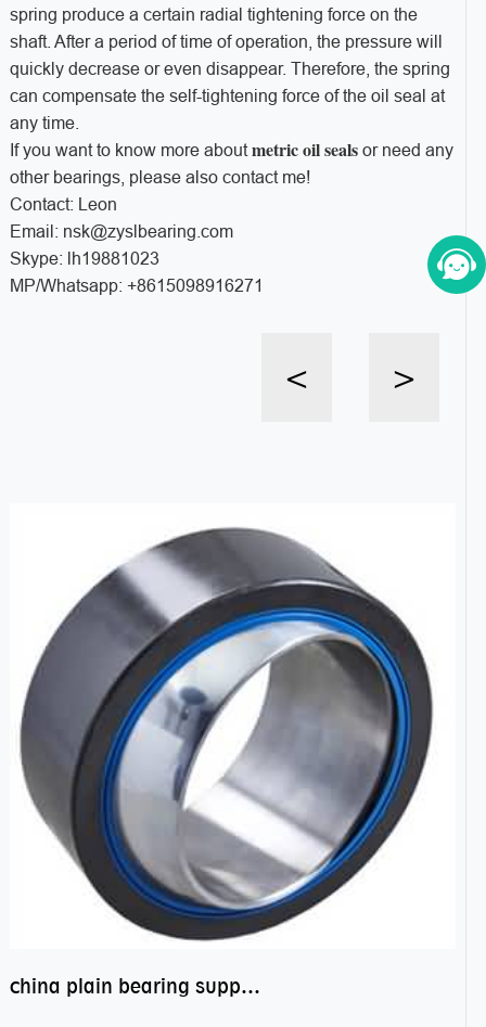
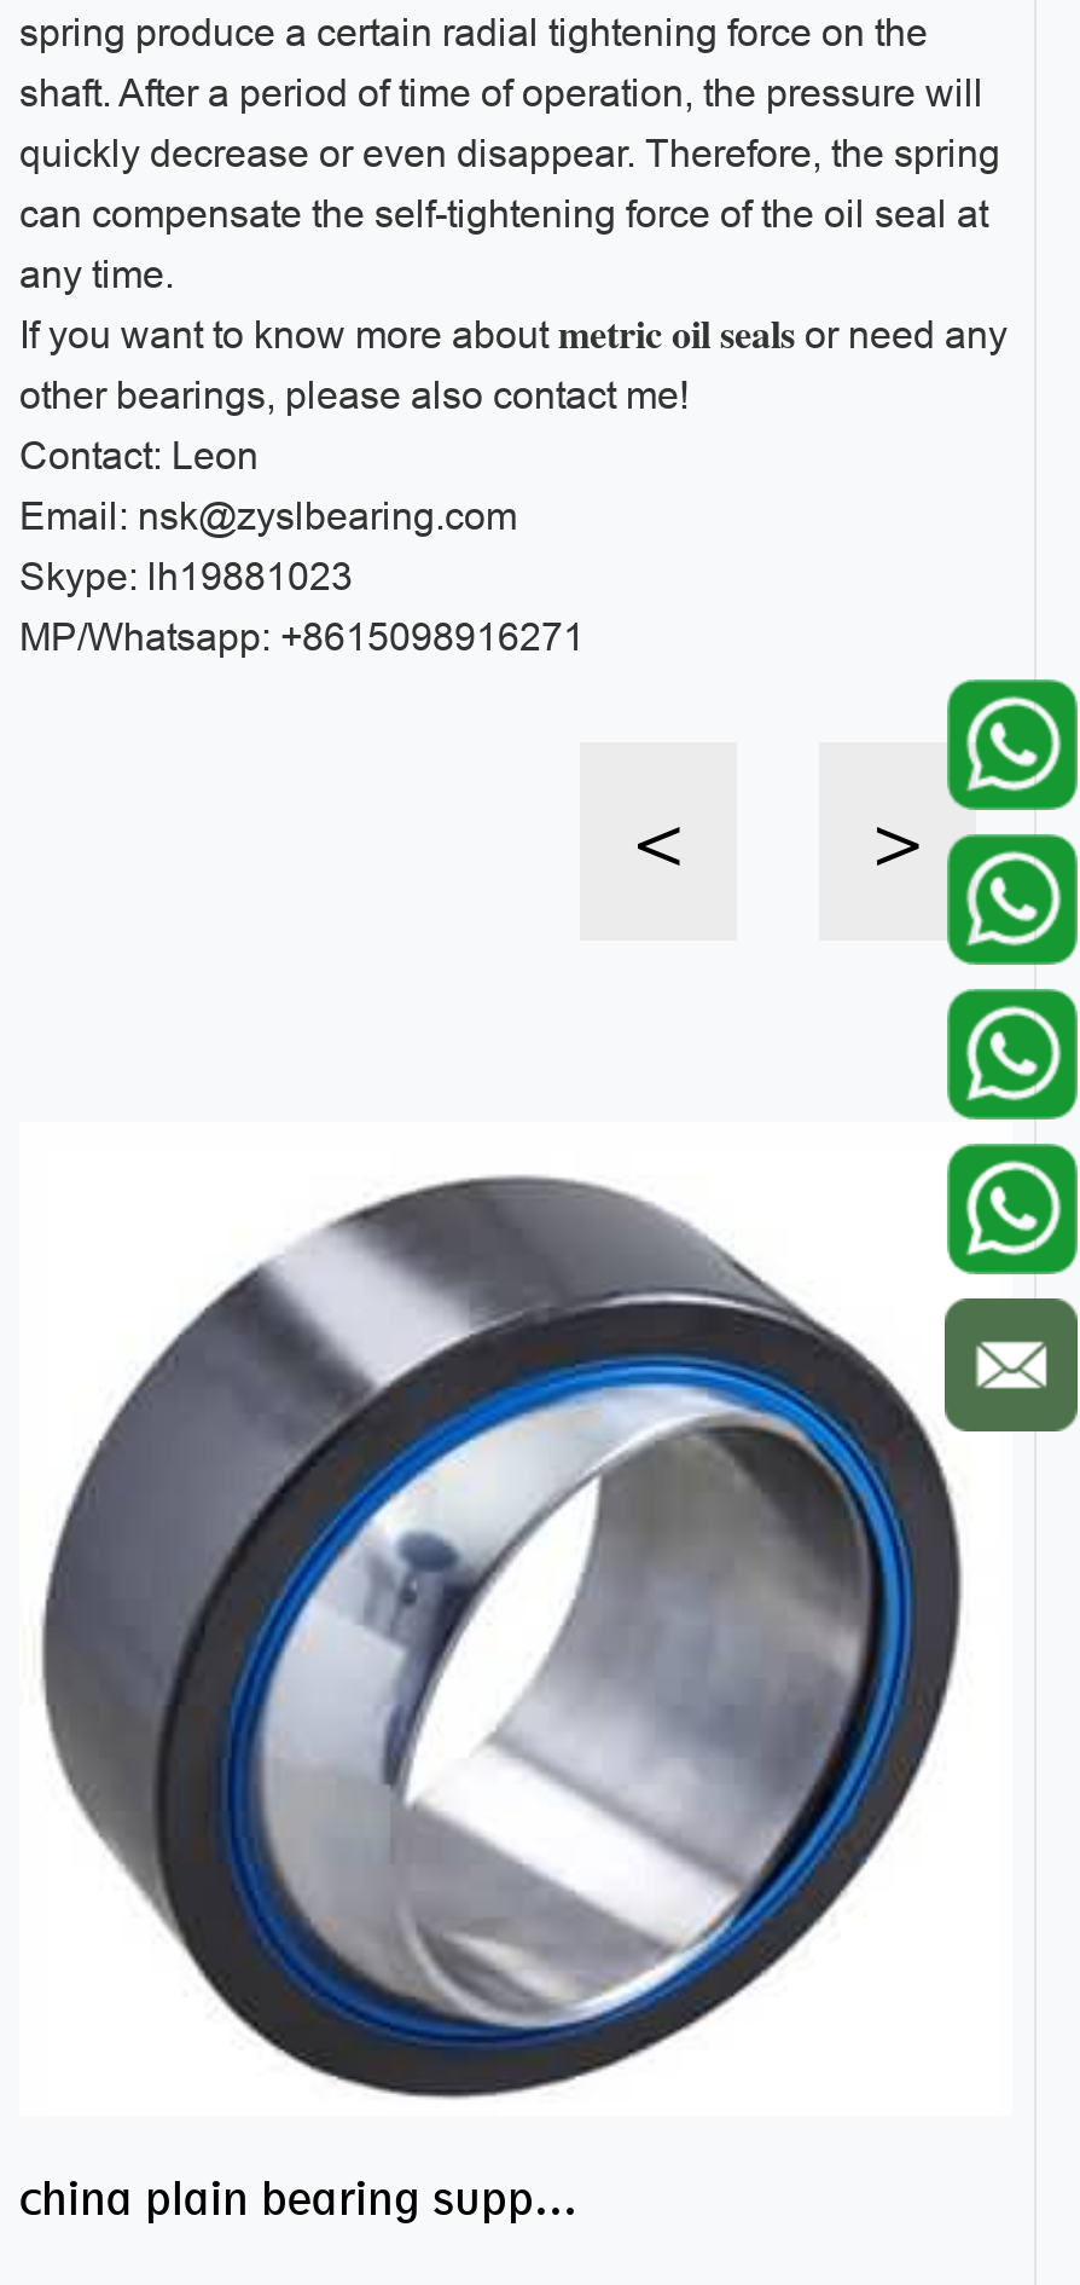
- [image]

+ [image]

+ [image]

+ [image]

+ [image]

+ [image]
